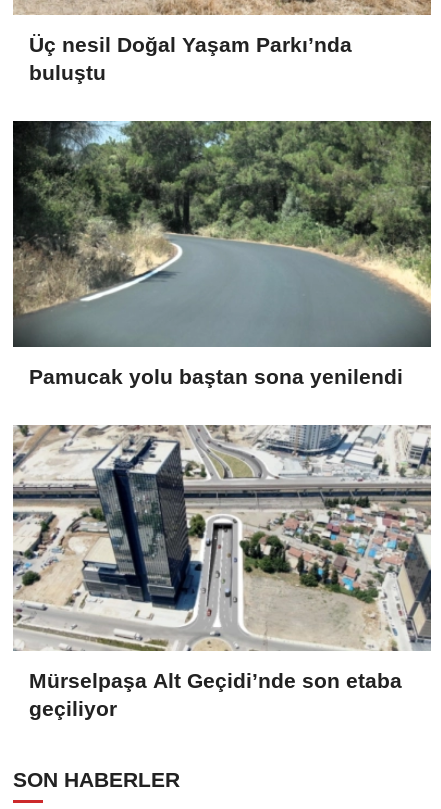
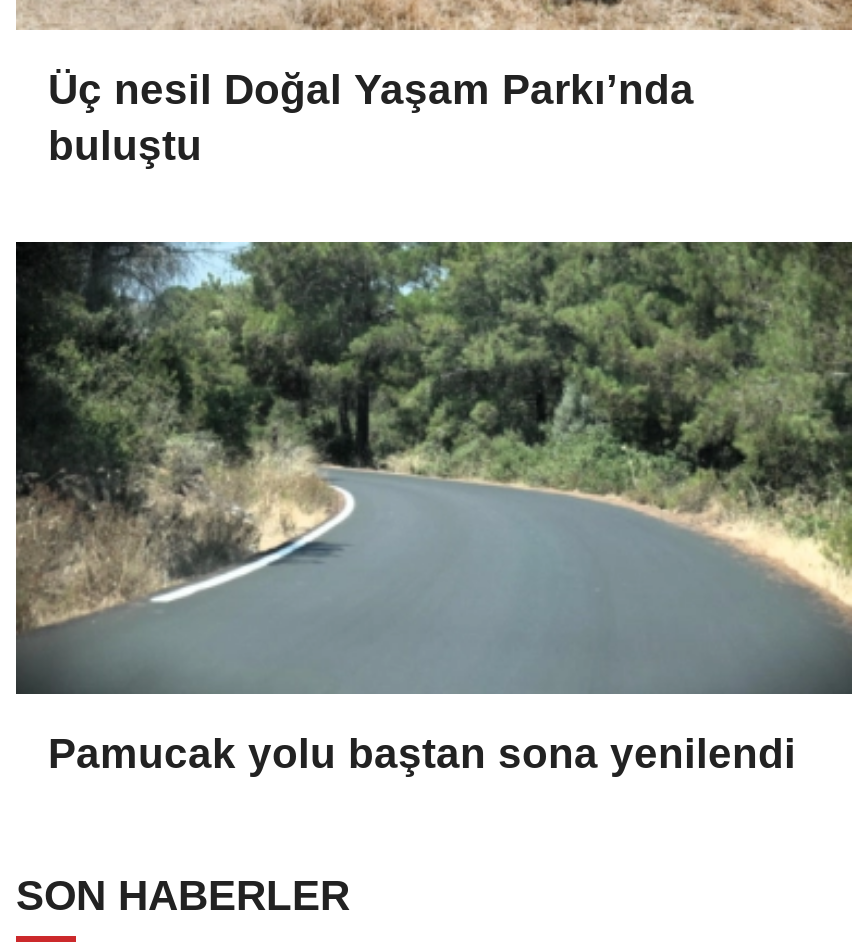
- [image]
- Mürselpaşa Alt Geçidi’nde son etaba
- geçiliyor
